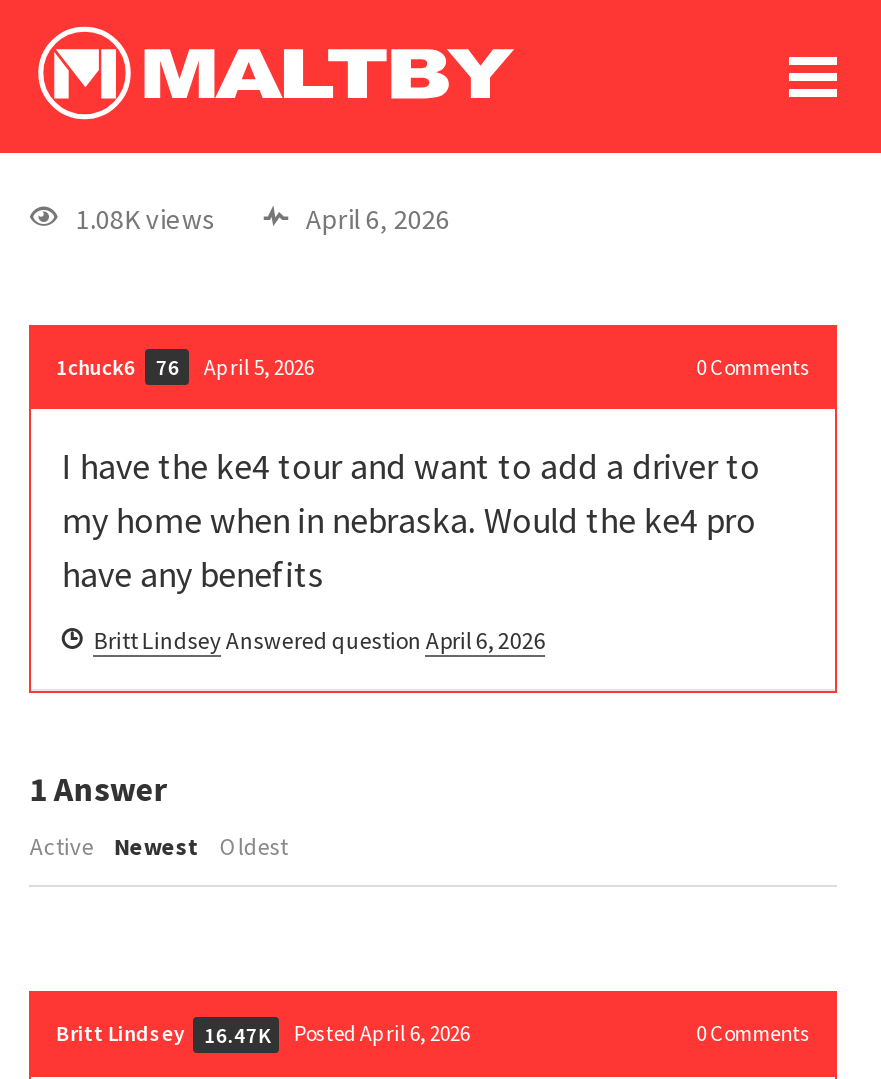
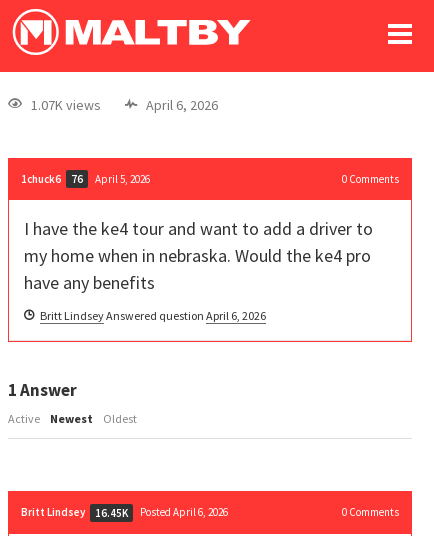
- 1.08K views
+ 1.07K views

- Britt Lindsey 16.47K Posted April 6, 2026
+ Britt Lindsey 16.45K Posted April 6, 2026
